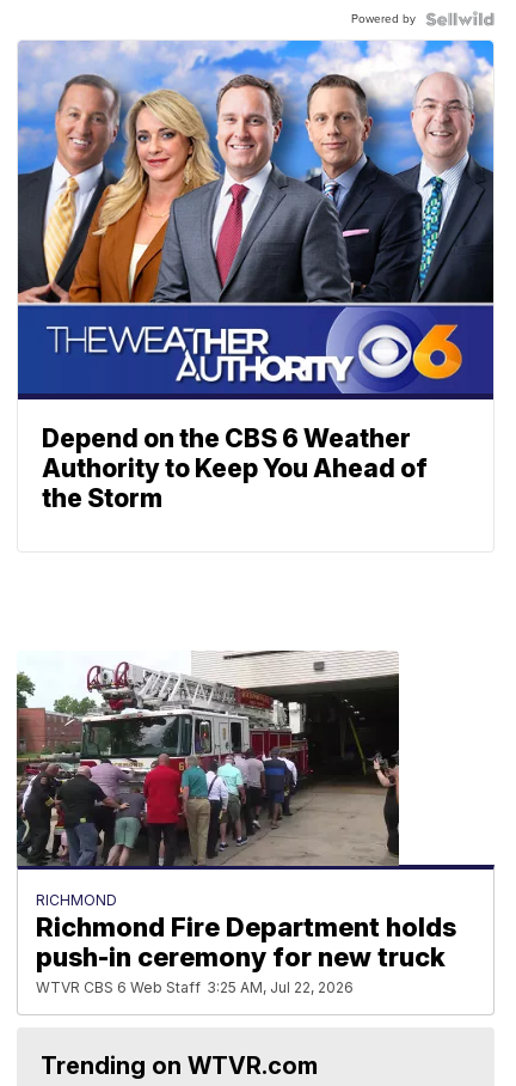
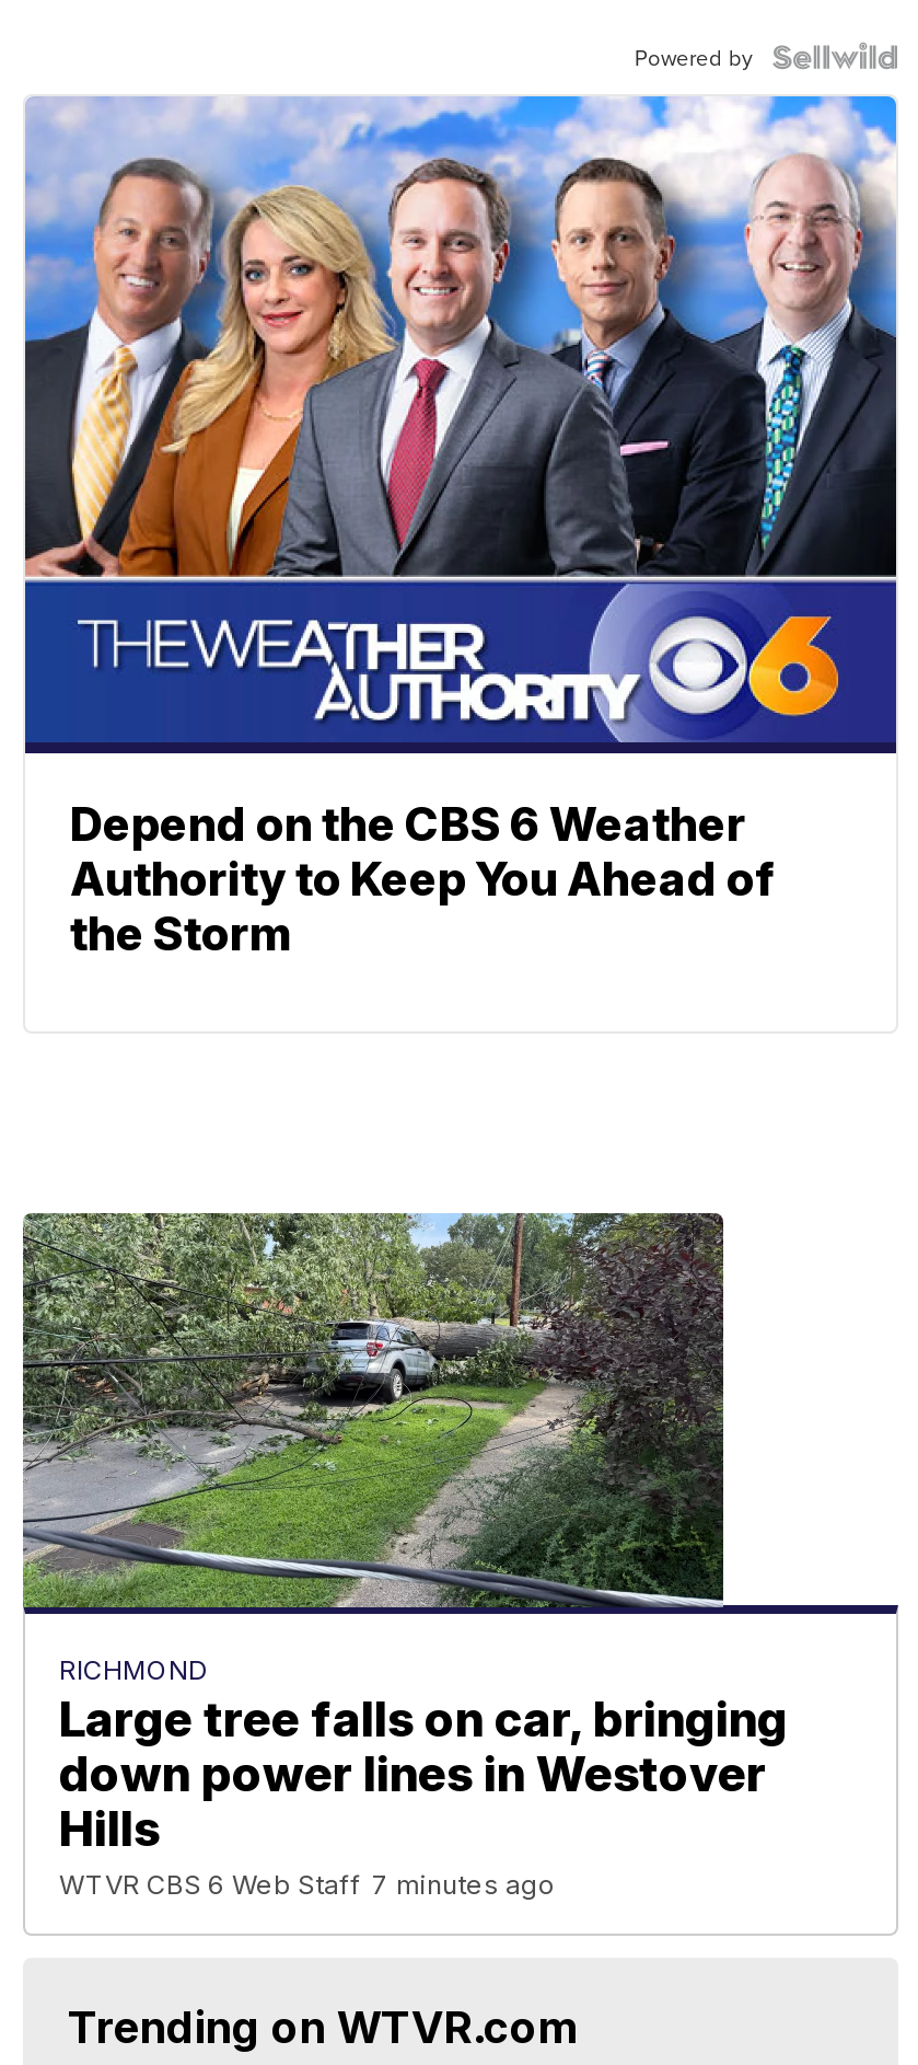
- [image]
- Richmond Fire Department holds
- push-in ceremony for new truck
- WTVR CBS 6 Web Staff 3:25 AM, Jul 22, 2026
+ [image]
+ Large tree falls on car, bringing
+ down power lines in Westover
+ Hills
+ WTVR CBS 6 Web Staff 7 minutes ago
